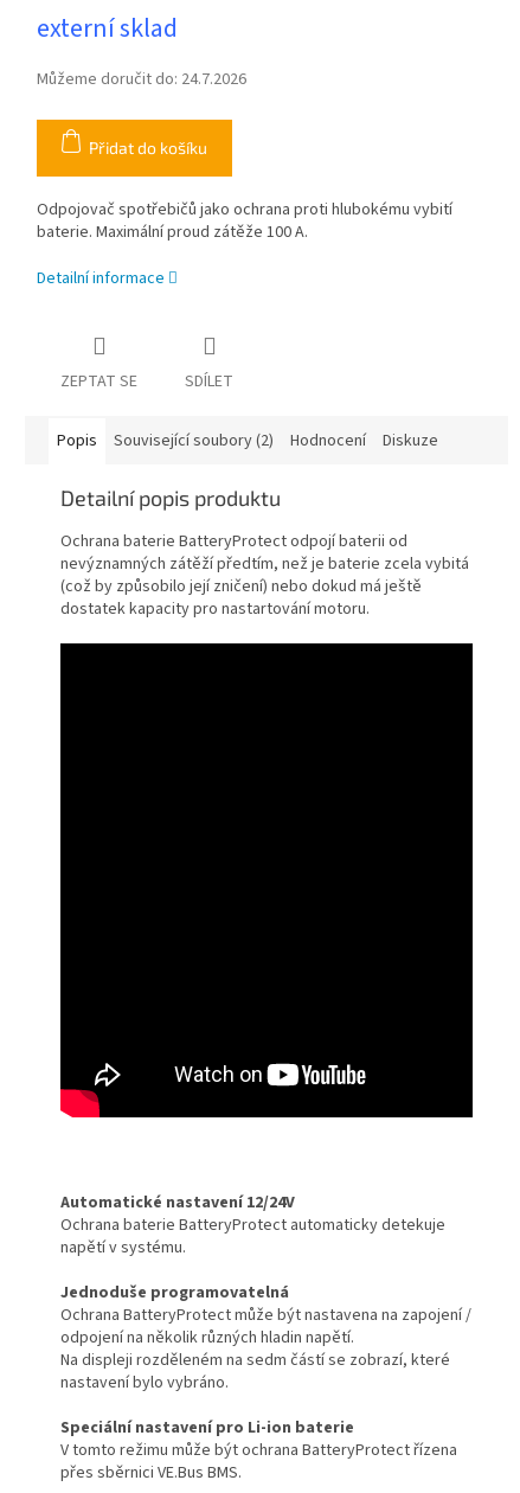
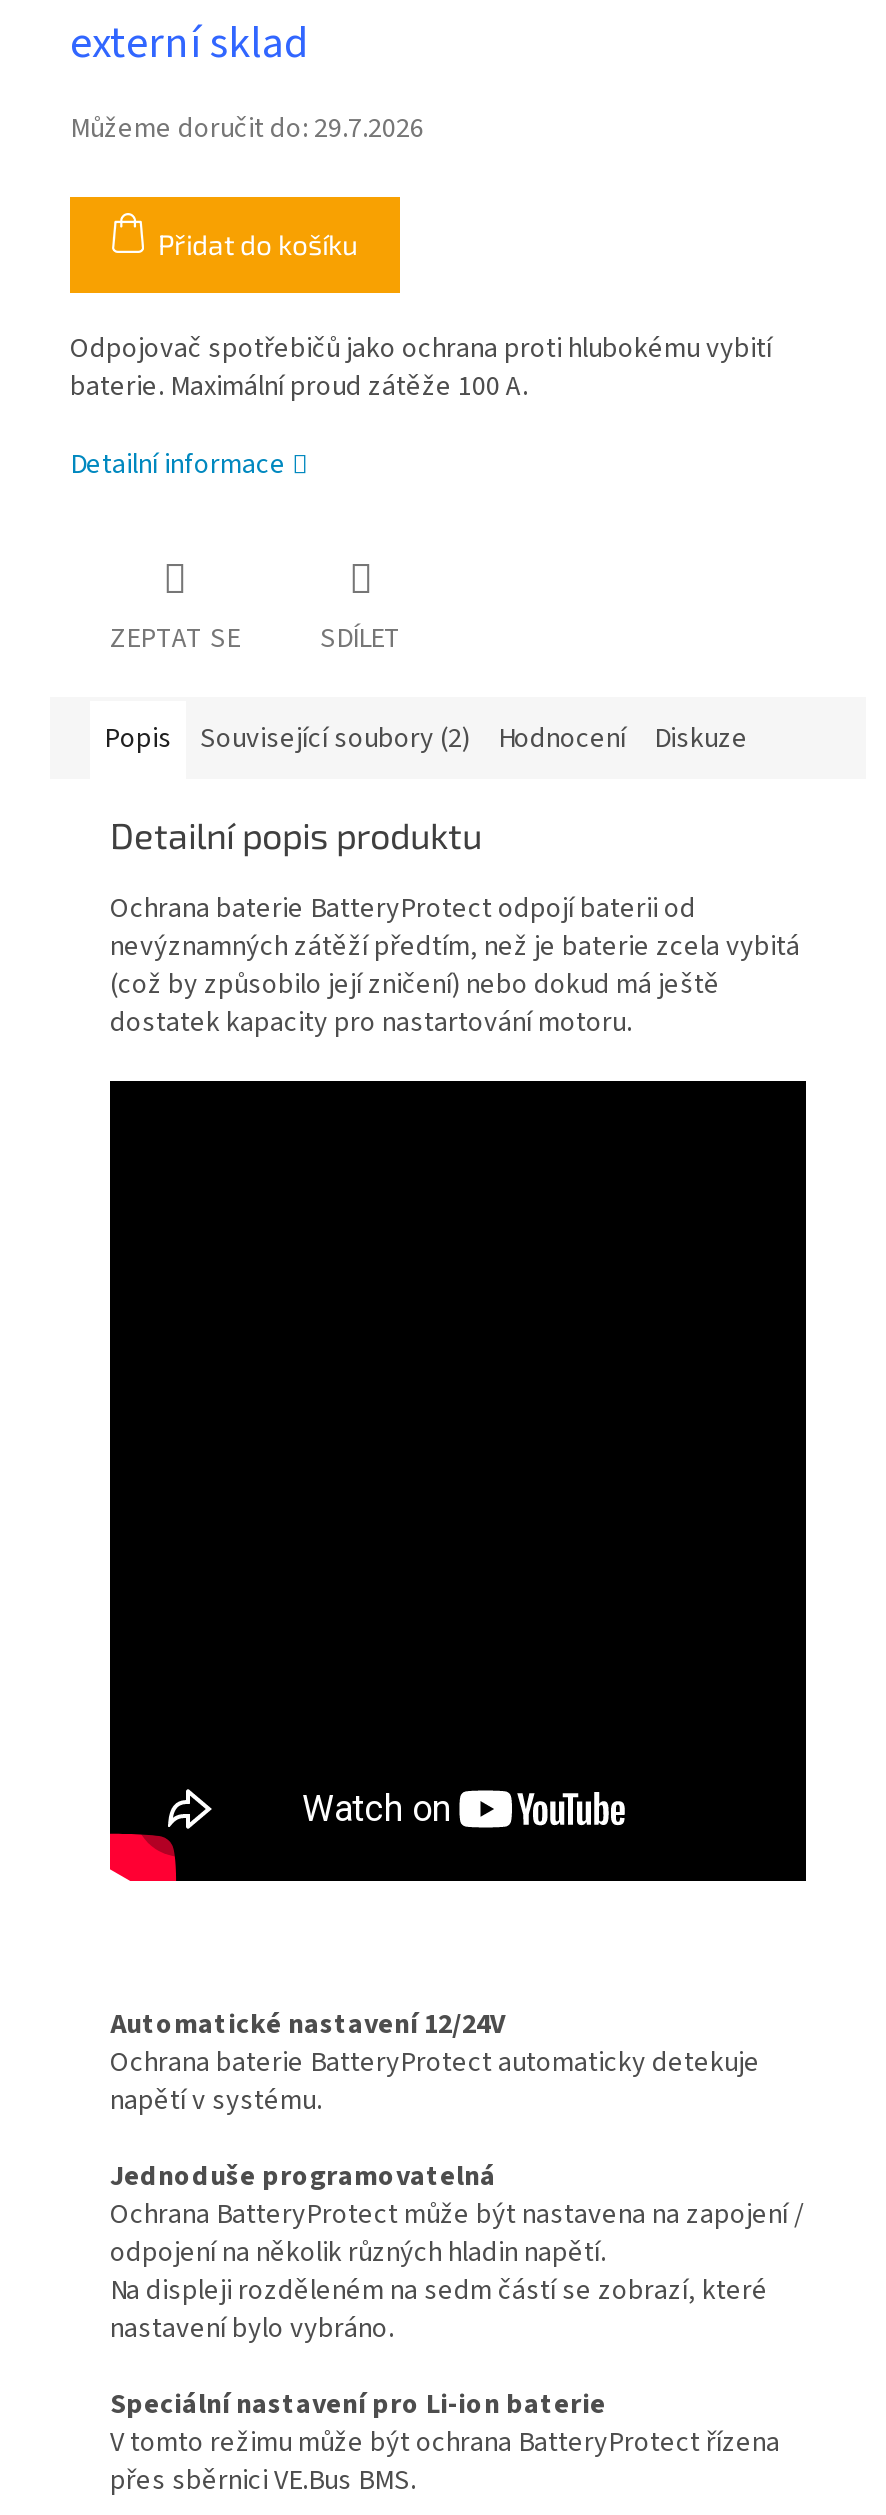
- Můžeme doručit do: 24.7.2026
+ Můžeme doručit do: 29.7.2026
